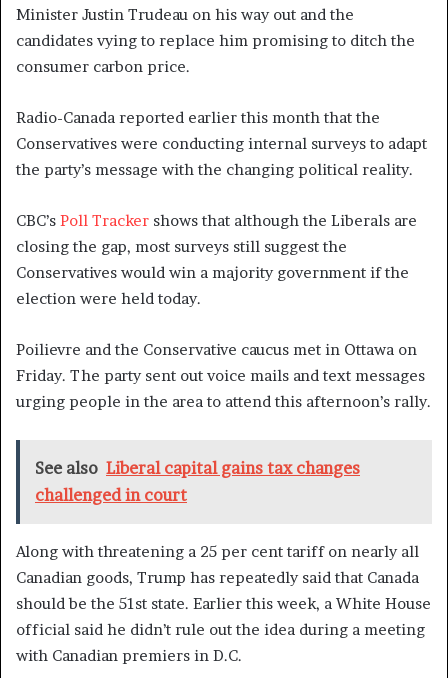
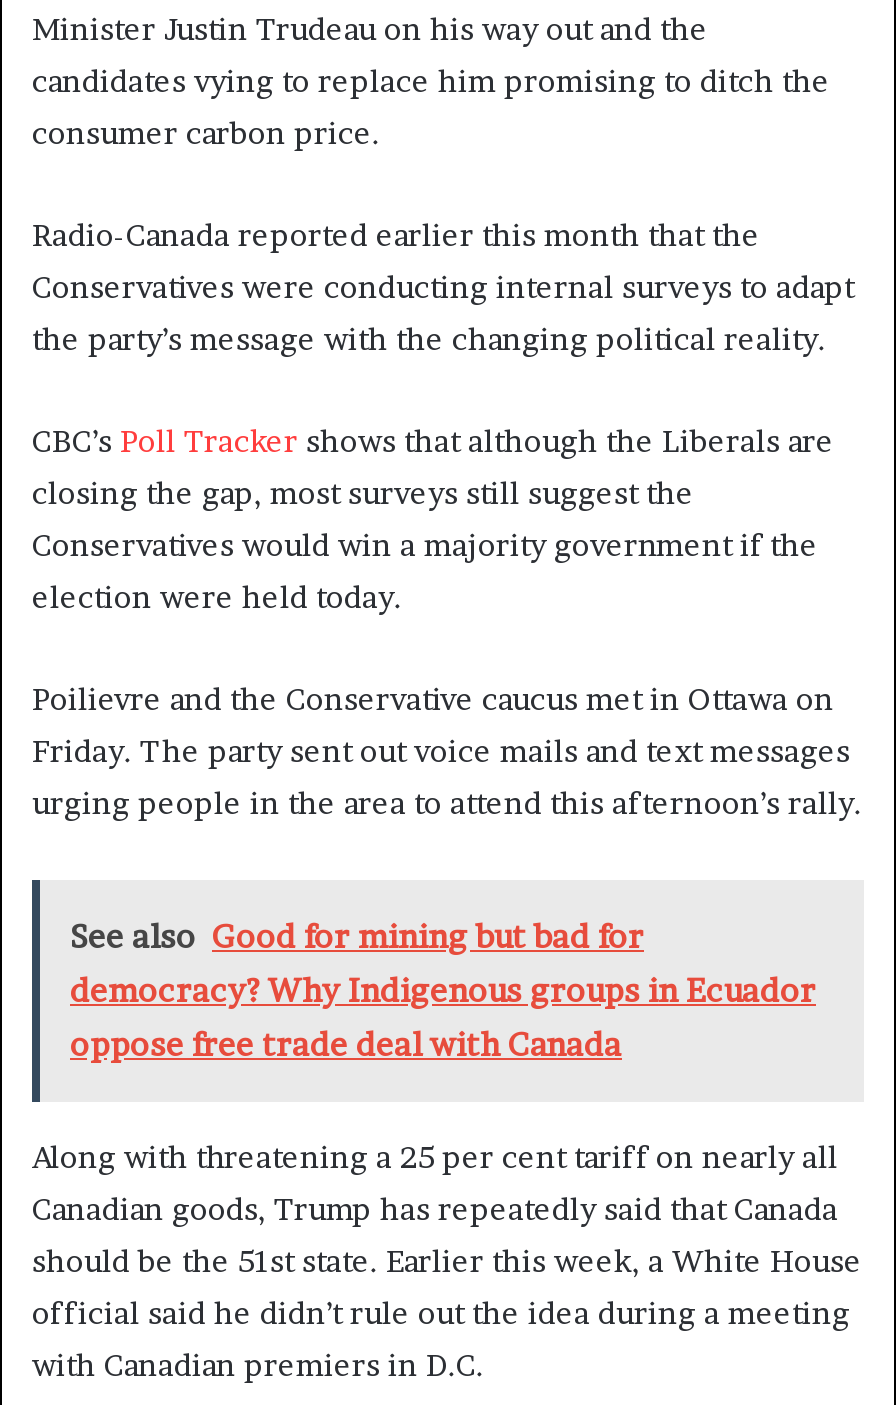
- See also Liberal capital gains tax changes
- challenged in court
+ See also Good for mining but bad for
+ democracy? Why Indigenous groups in Ecuador
+ oppose free trade deal with Canada
